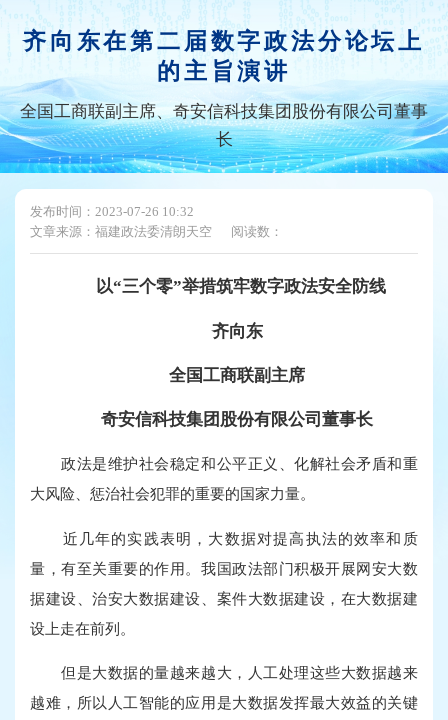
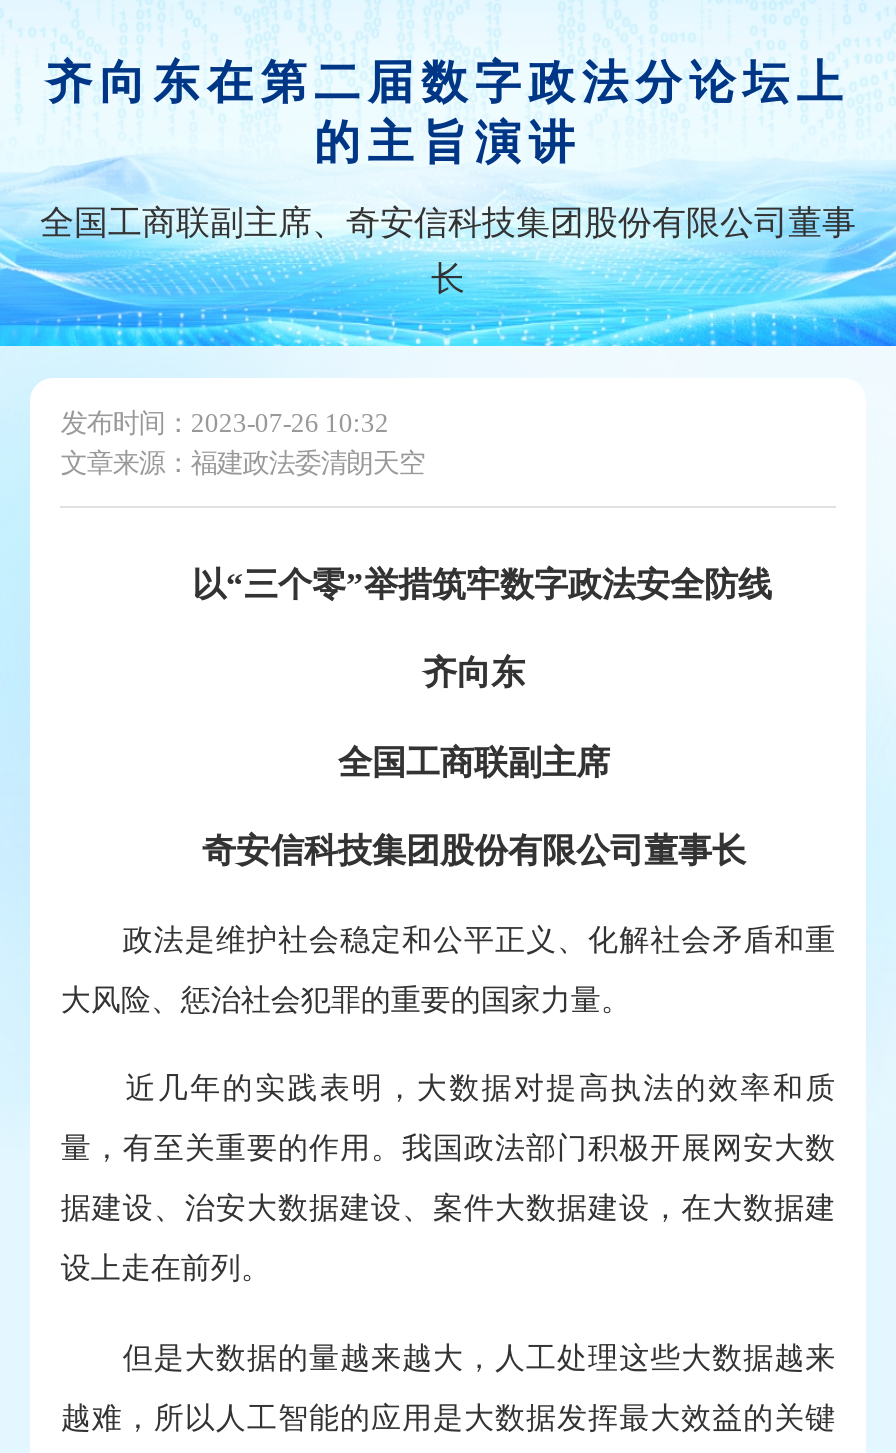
- 阅读数：
